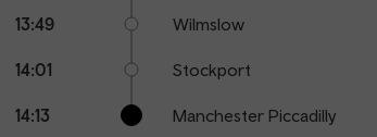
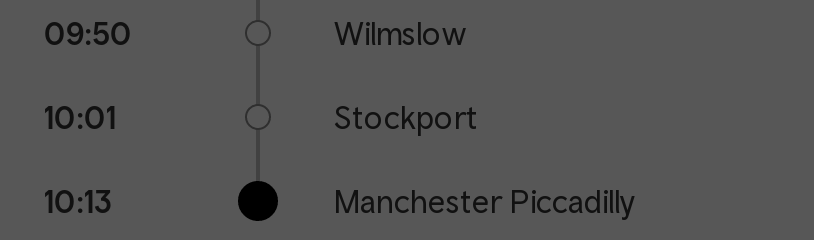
- 13:49
+ 09:50

- 14:01
+ 10:01

- 14:13
+ 10:13
